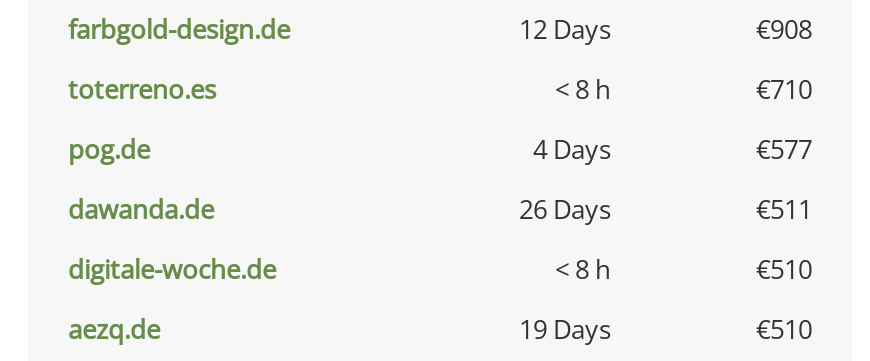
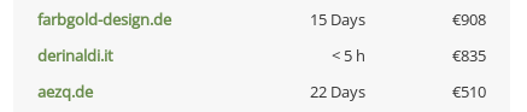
- 12 Days
+ 15 Days

- toterreno.es
- < 8 h
- €710
- pog.de
- 4 Days
- €577
- dawanda.de
- 26 Days
- €511
- digitale-woche.de
- < 8 h
- €510
+ derinaldi.it
+ < 5 h
+ €835

- 19 Days
+ 22 Days
